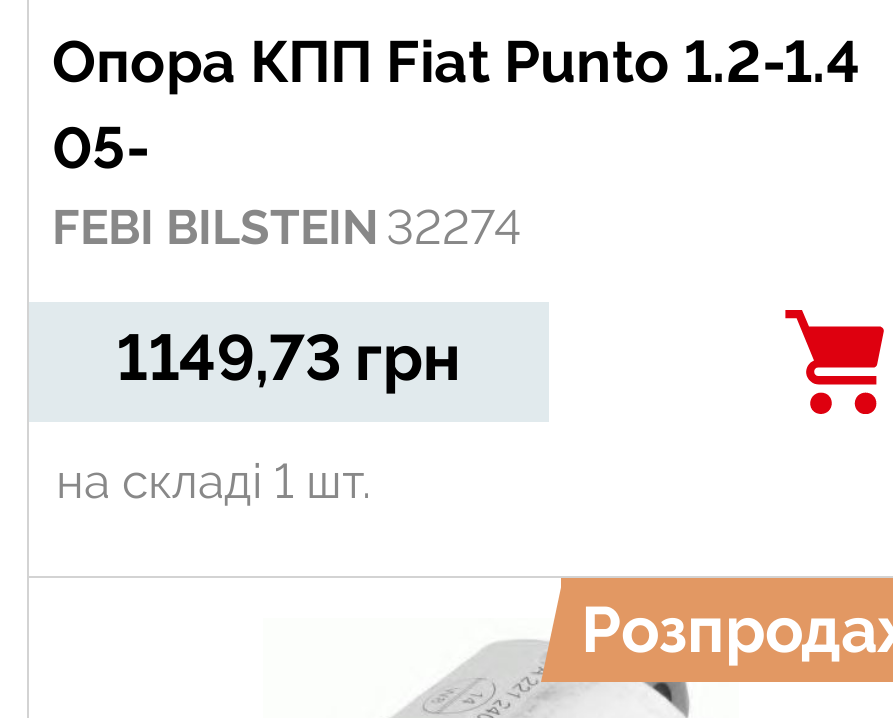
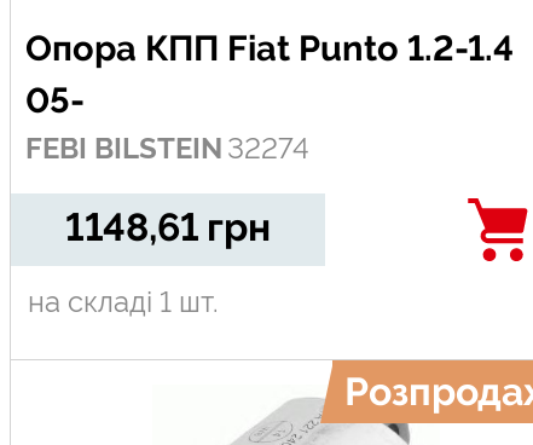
- 1149,73 грн
+ 1148,61 грн
